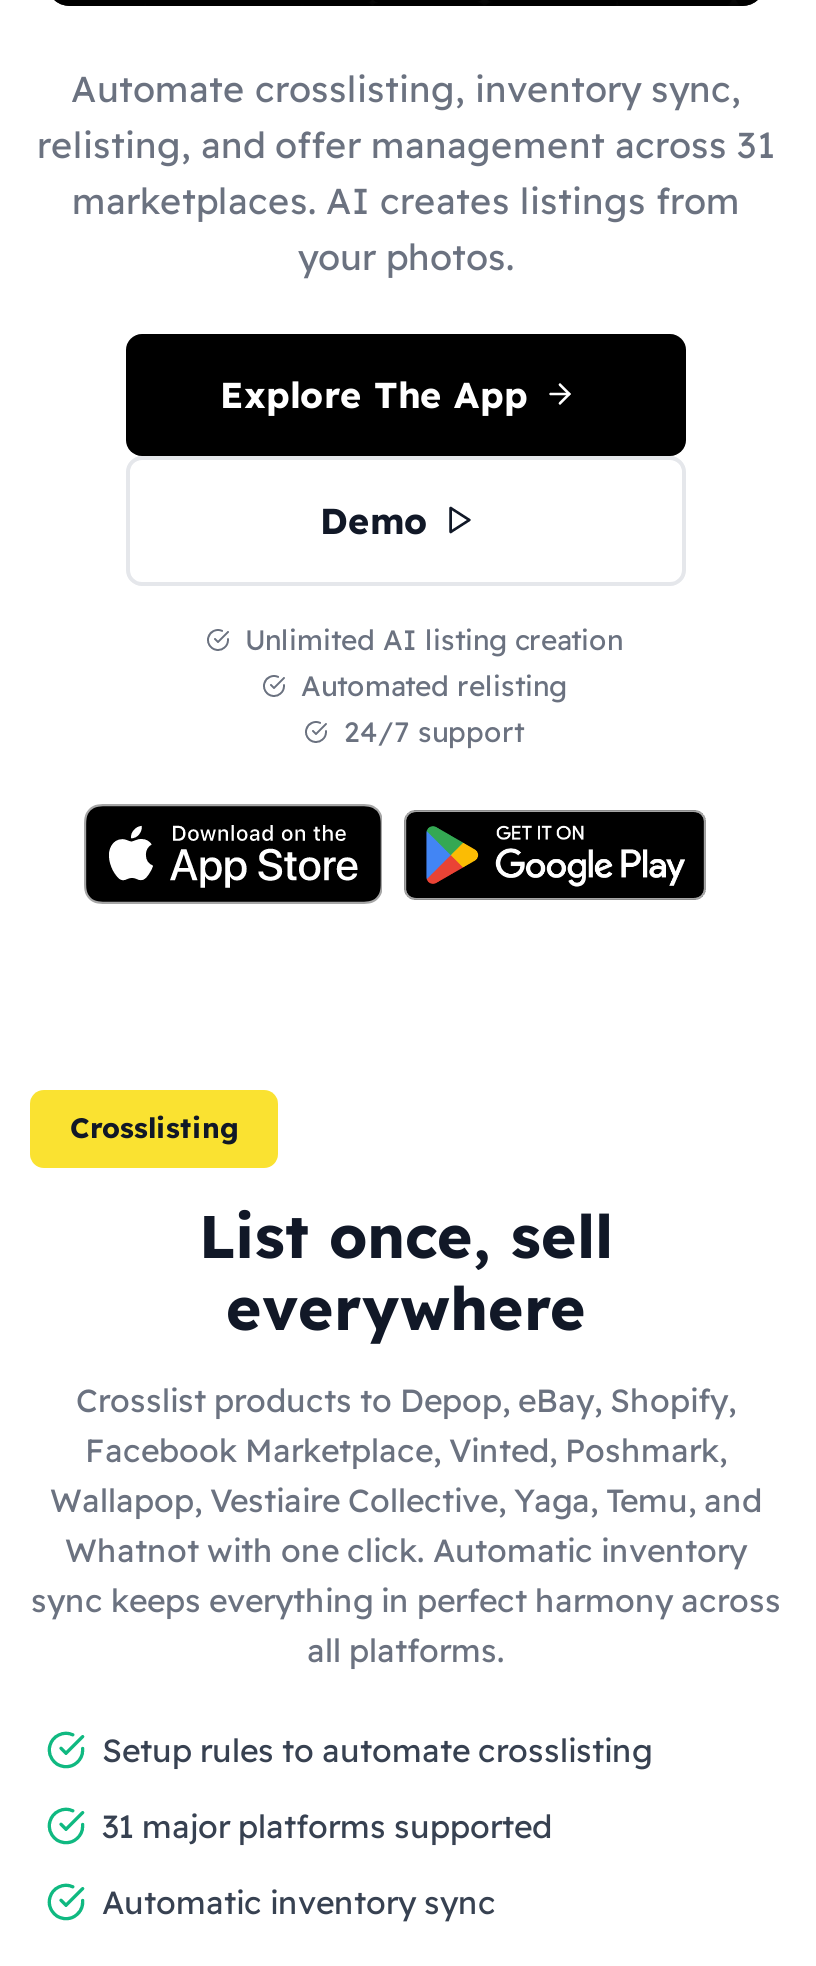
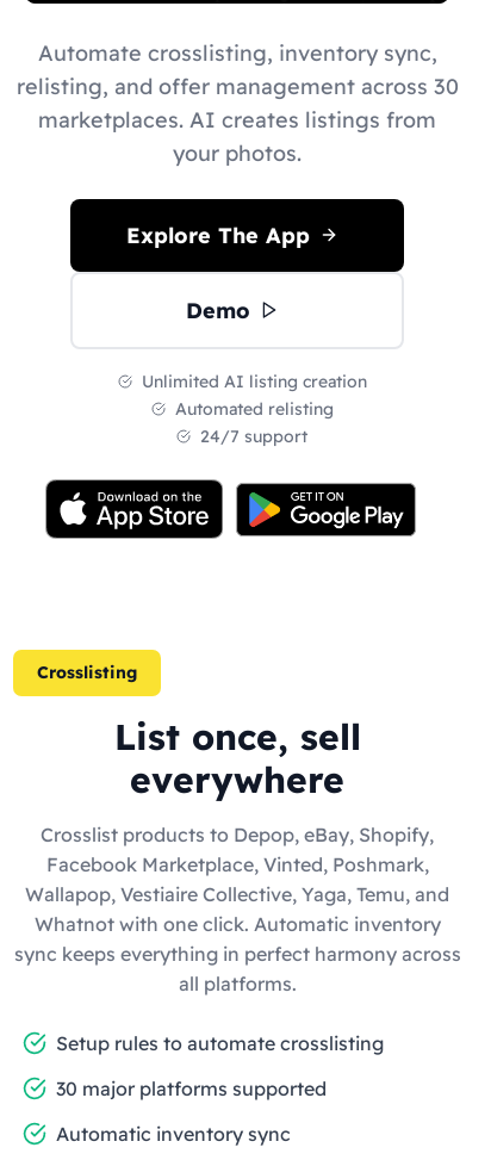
- relisting, and offer management across 31
+ relisting, and offer management across 30

- 31 major platforms supported
+ 30 major platforms supported
